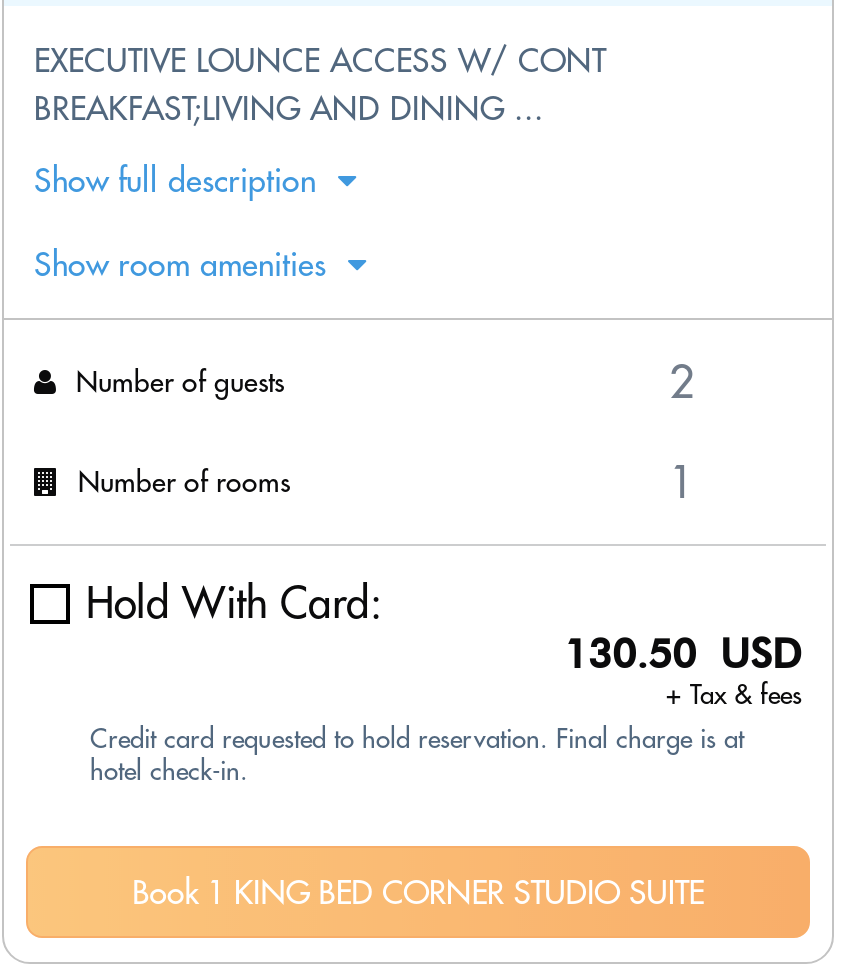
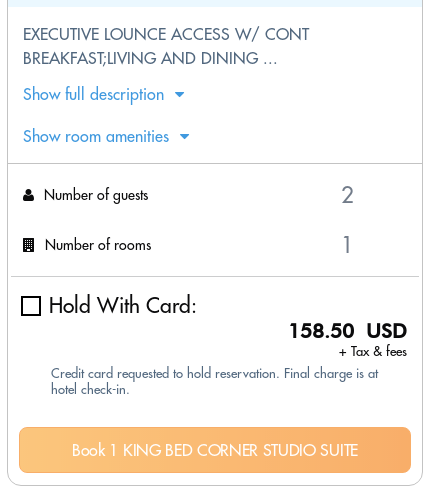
- 130.50 USD
+ 158.50 USD
